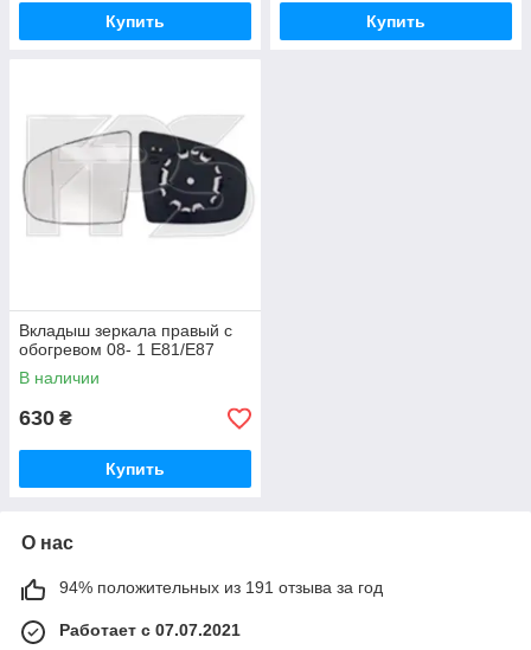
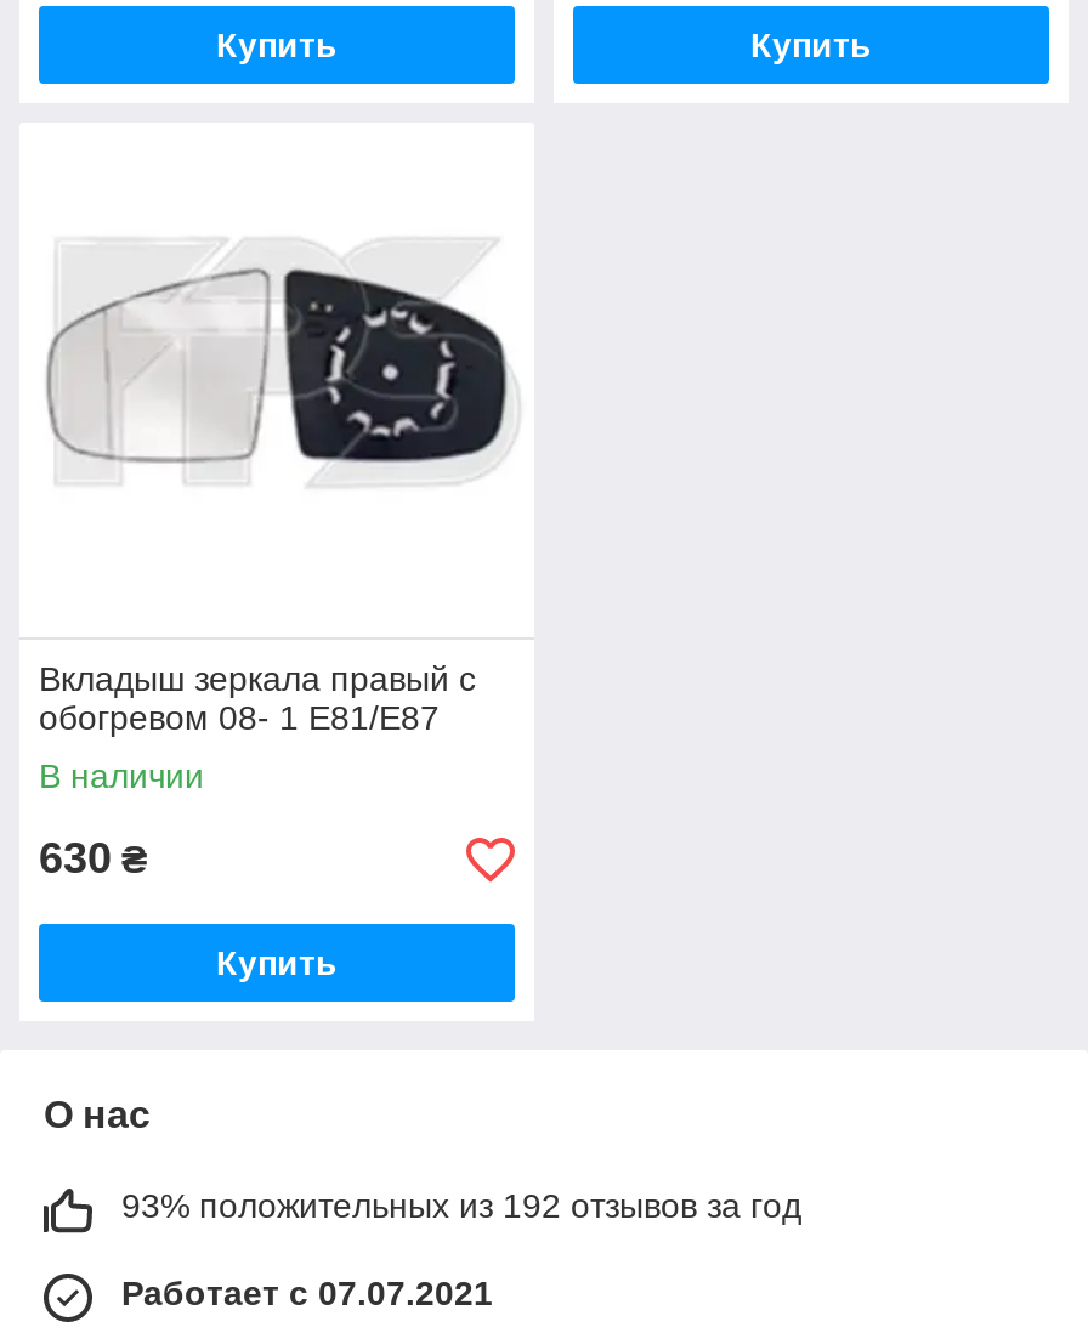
- 94% положительных из 191 отзыва за год
+ 93% положительных из 192 отзывов за год
